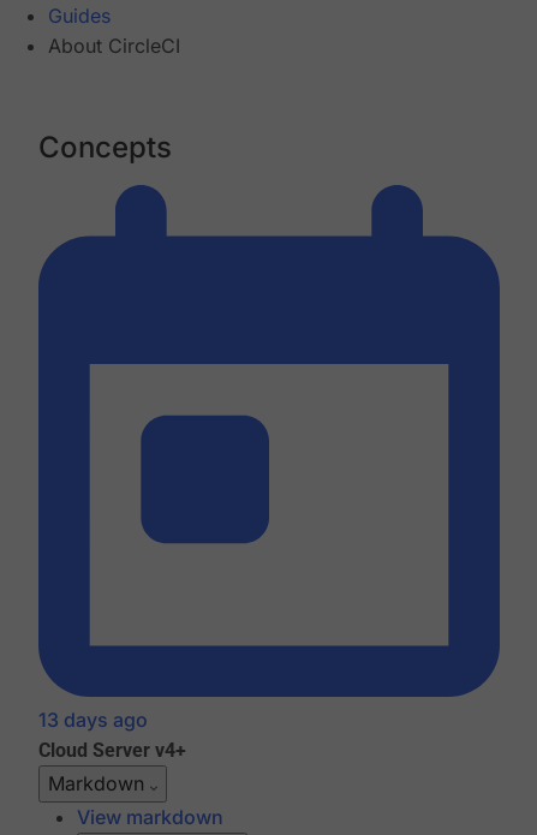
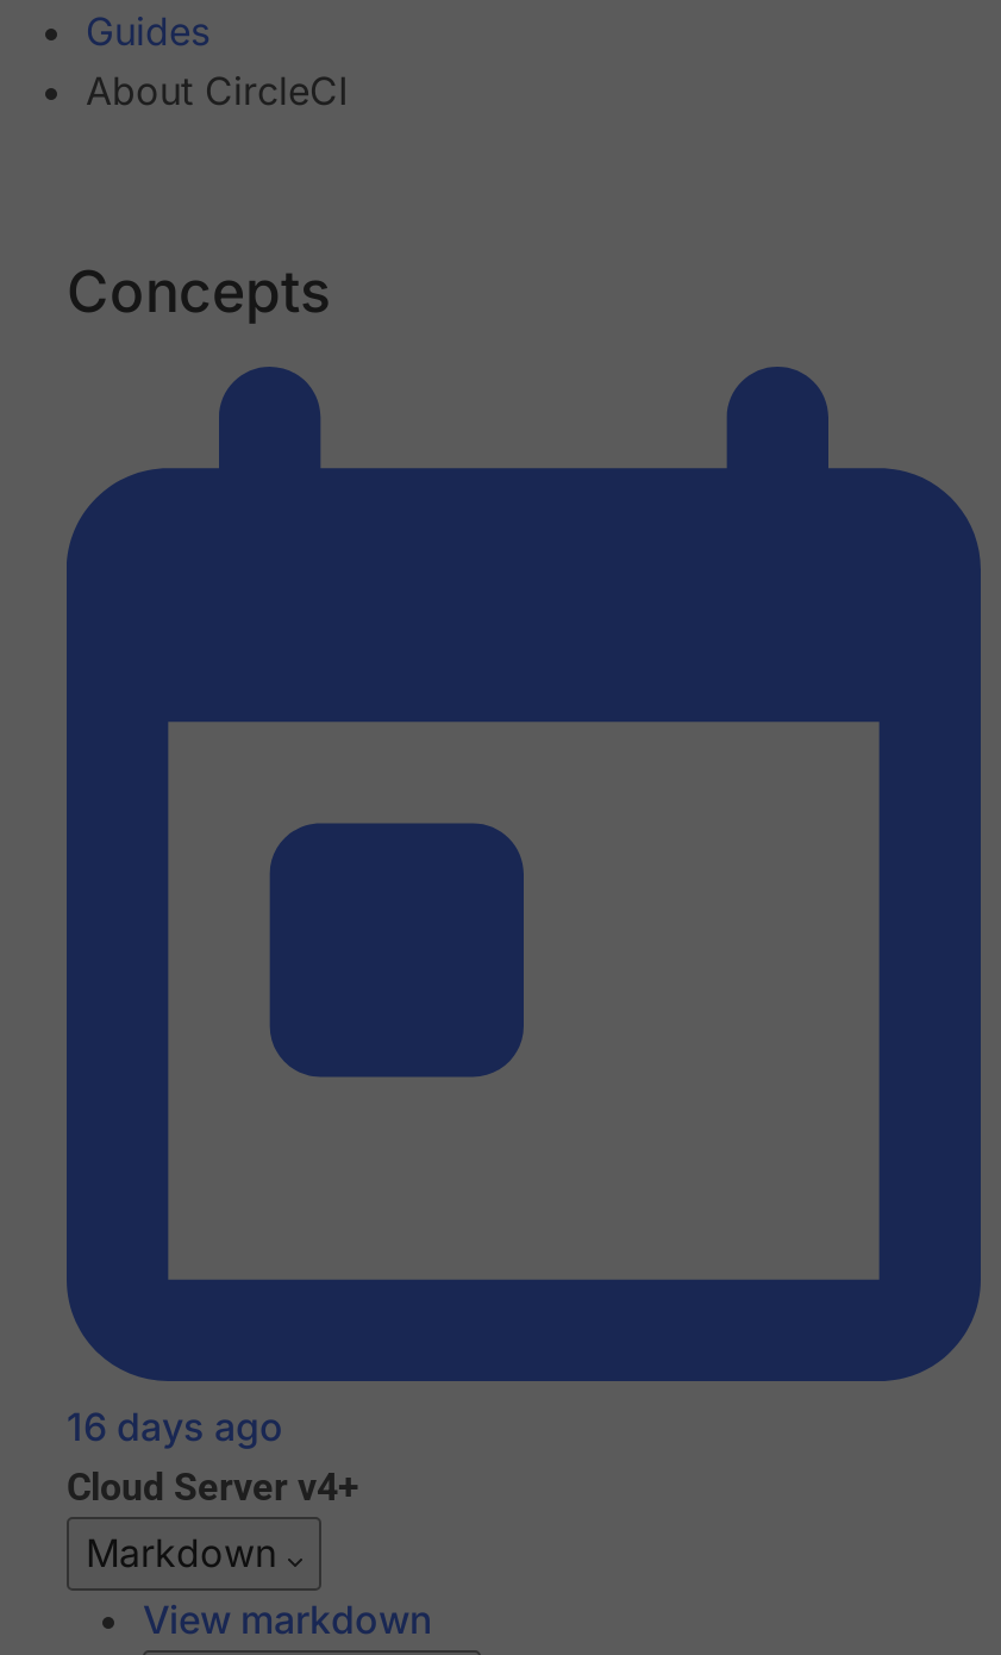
- 13 days ago
+ 16 days ago
